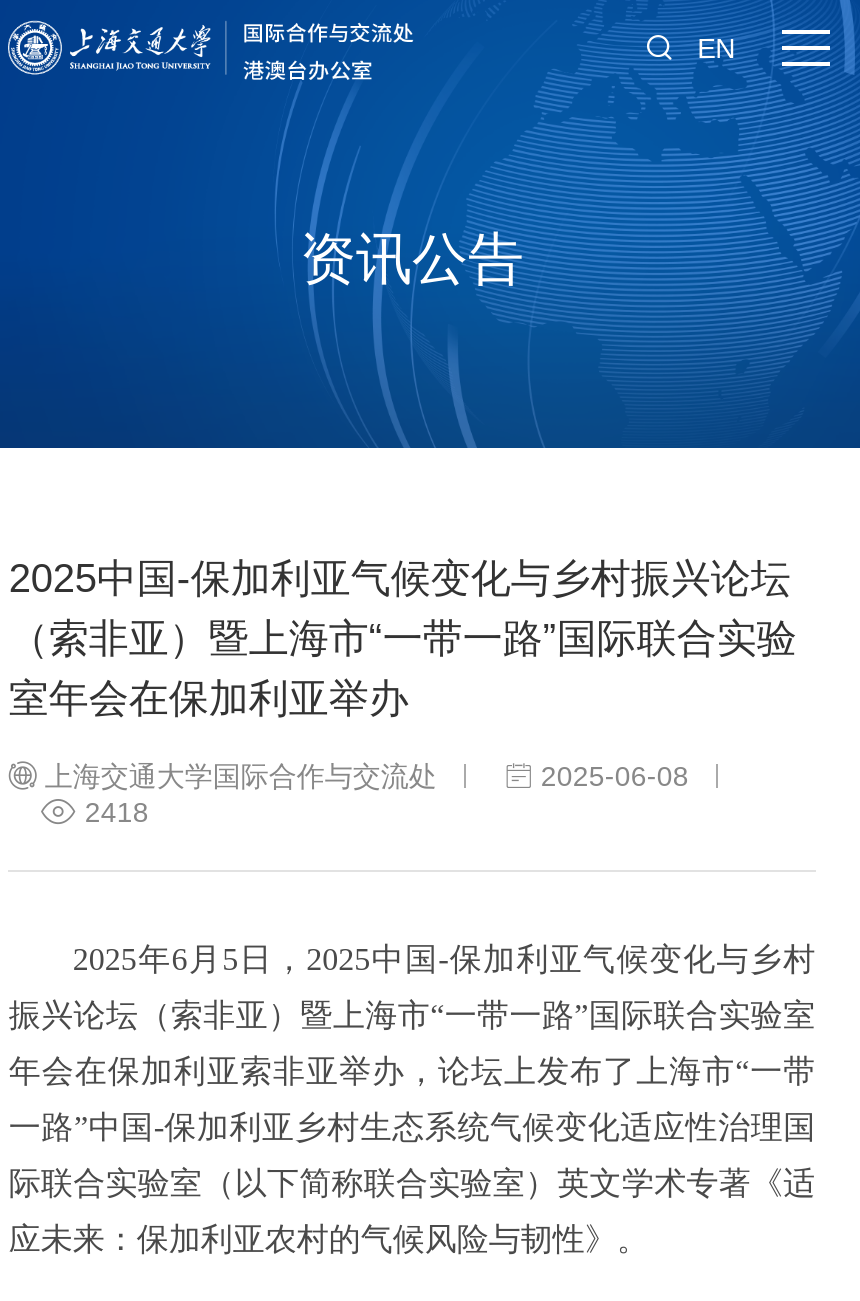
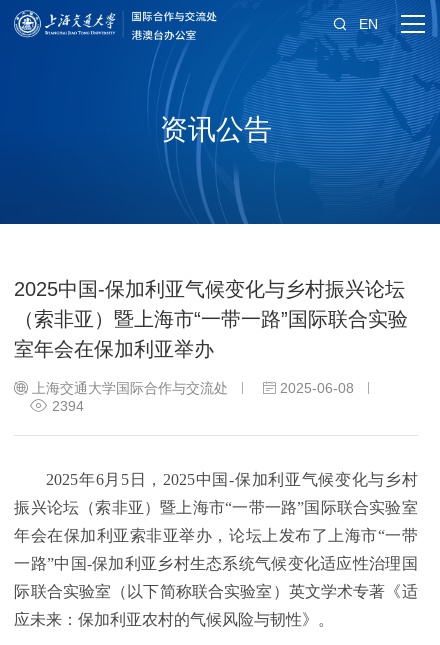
- 2418
+ 2394
